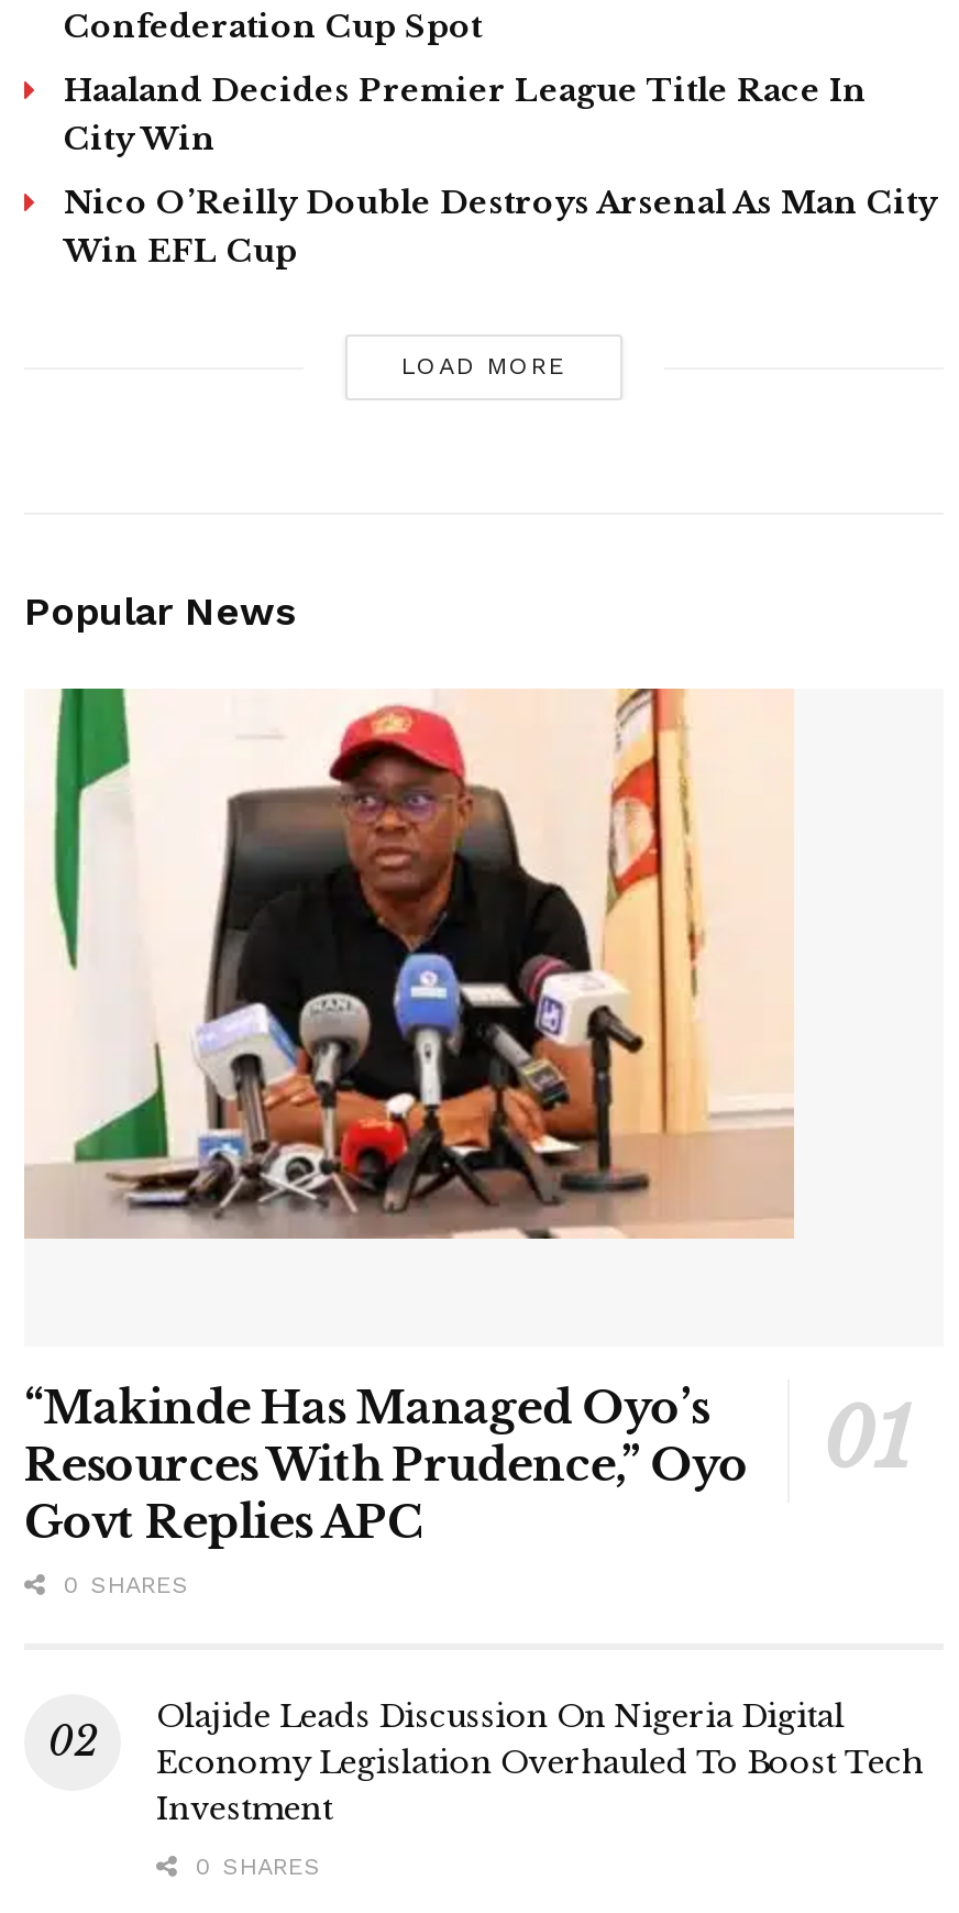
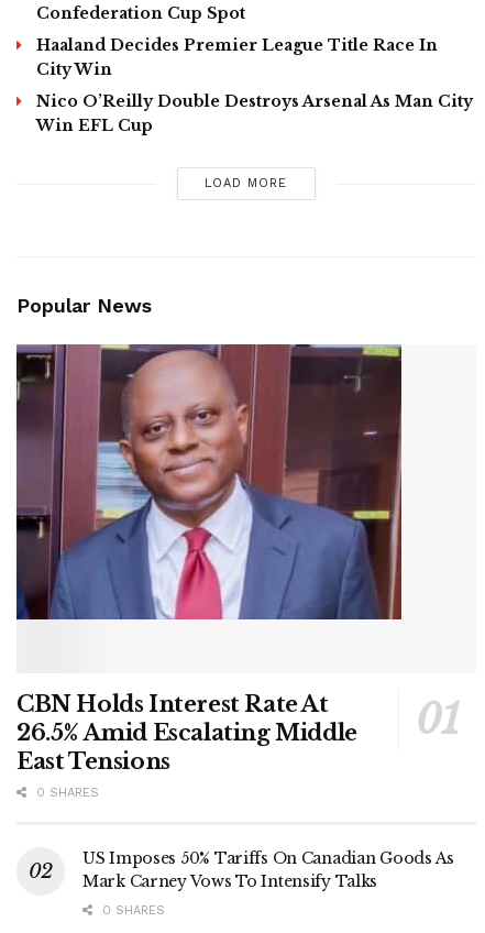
- [image]
+ [image]

- “Makinde Has Managed Oyo’s
- Resources With Prudence,” Oyo
- Govt Replies APC
+ CBN Holds Interest Rate At
+ 26.5% Amid Escalating Middle
+ East Tensions

- Olajide Leads Discussion On Nigeria Digital
- Economy Legislation Overhauled To Boost Tech
- Investment
+ US Imposes 50% Tariffs On Canadian Goods As
+ Mark Carney Vows To Intensify Talks
